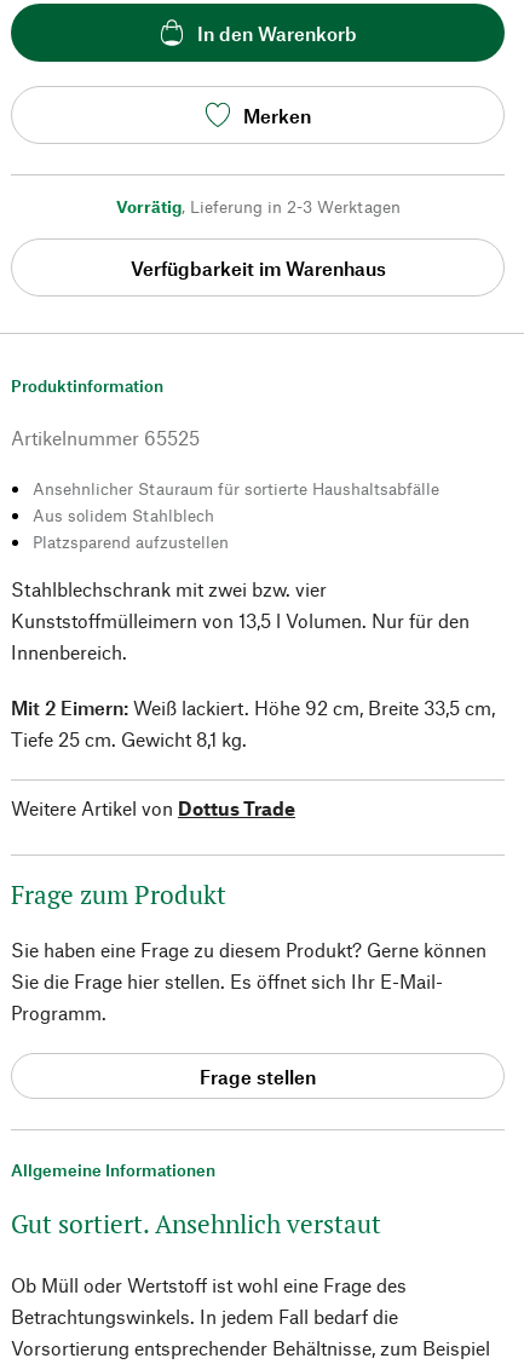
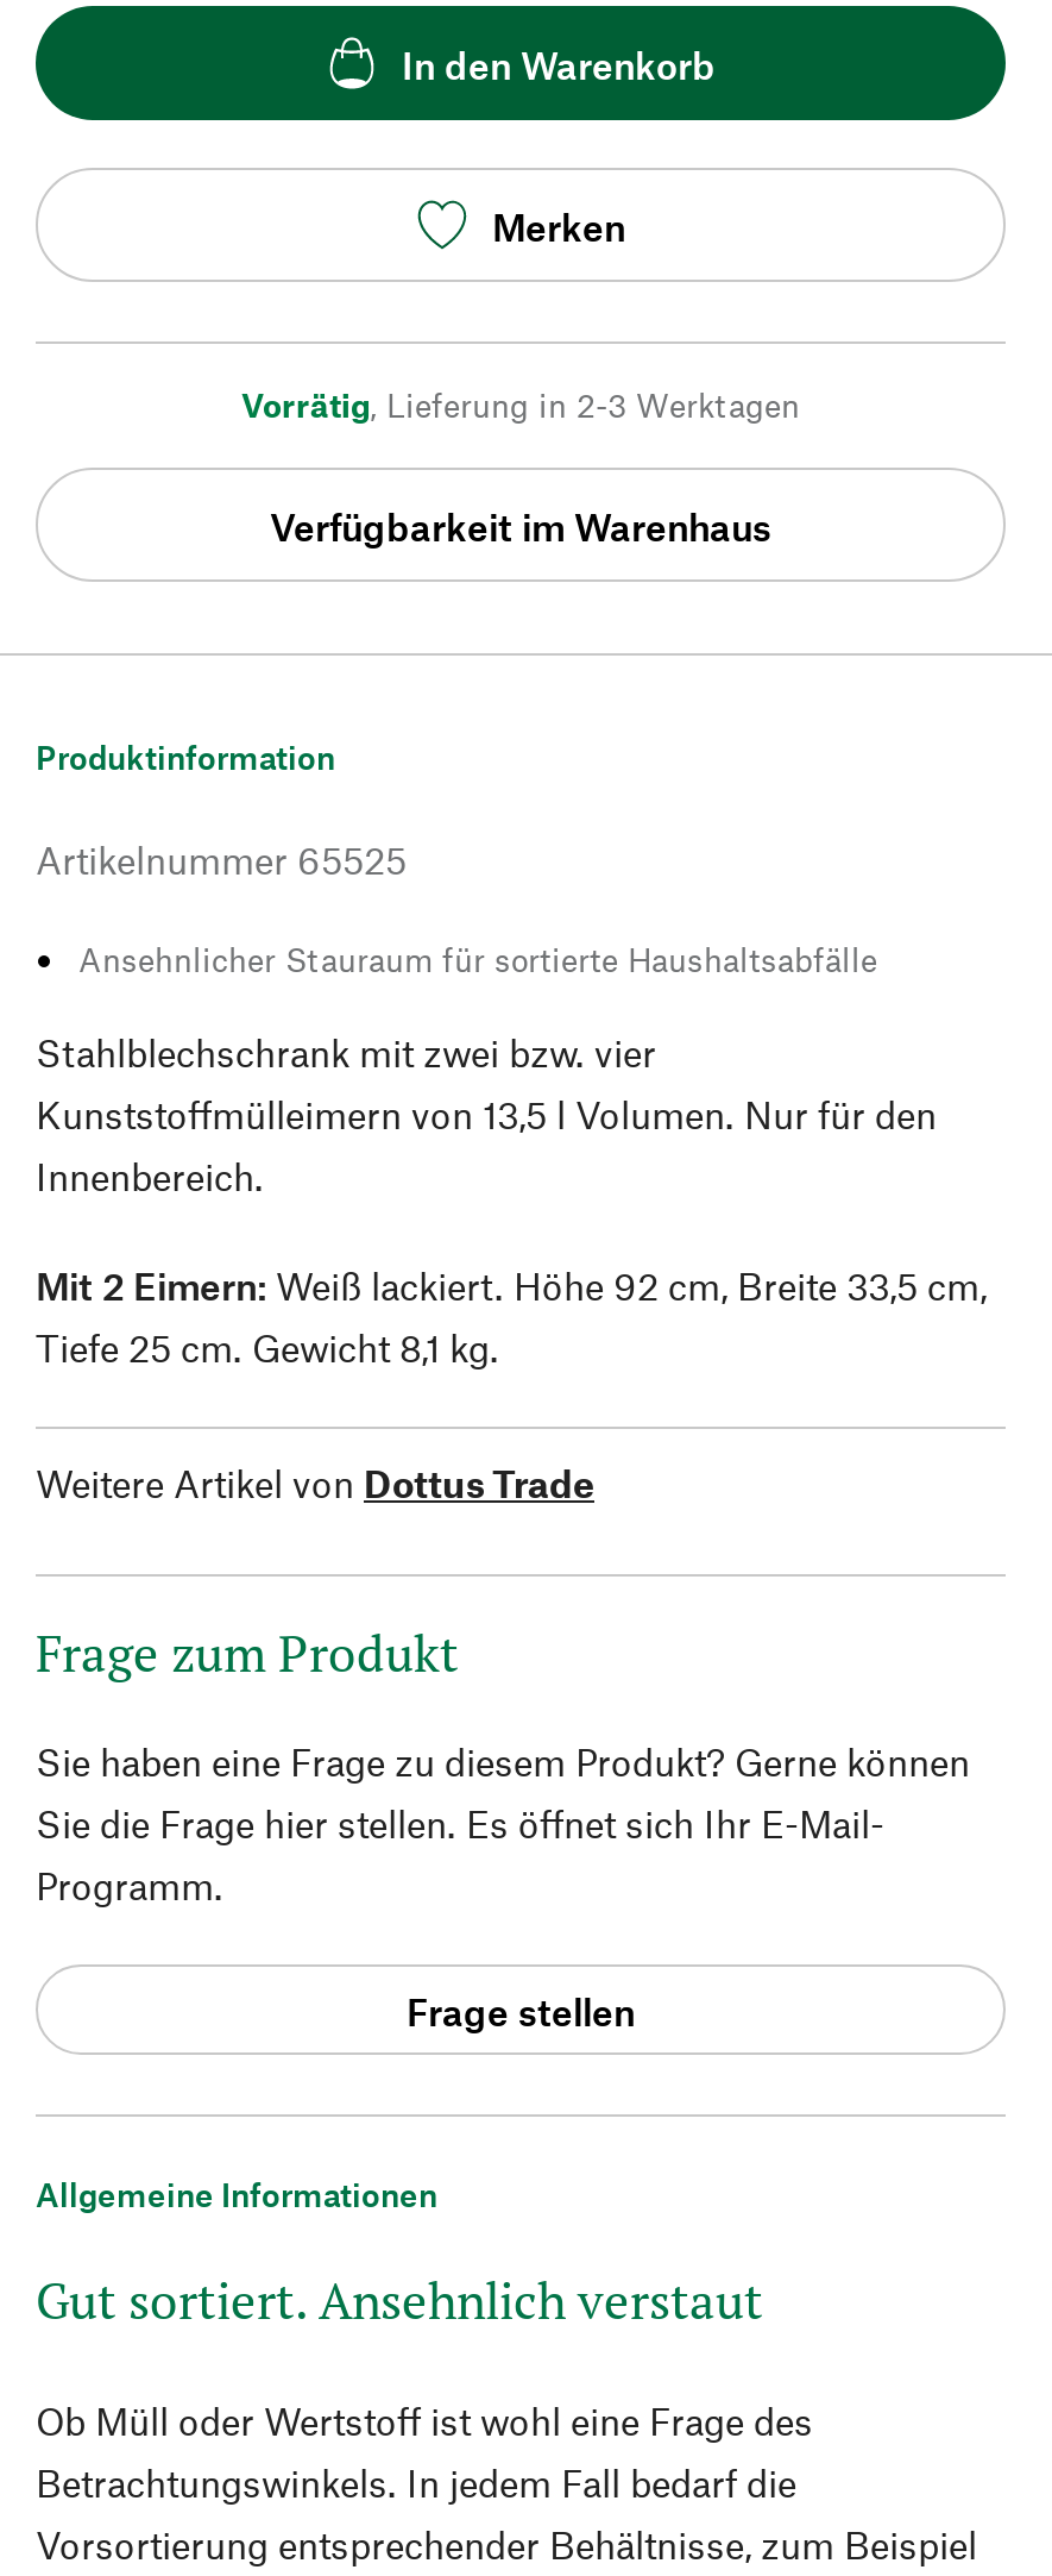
- Aus solidem Stahlblech
- Platzsparend aufzustellen
